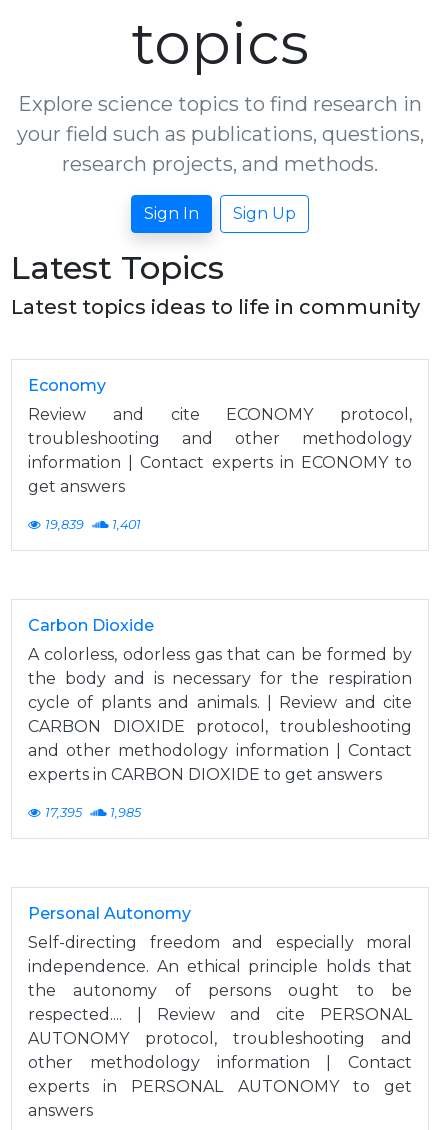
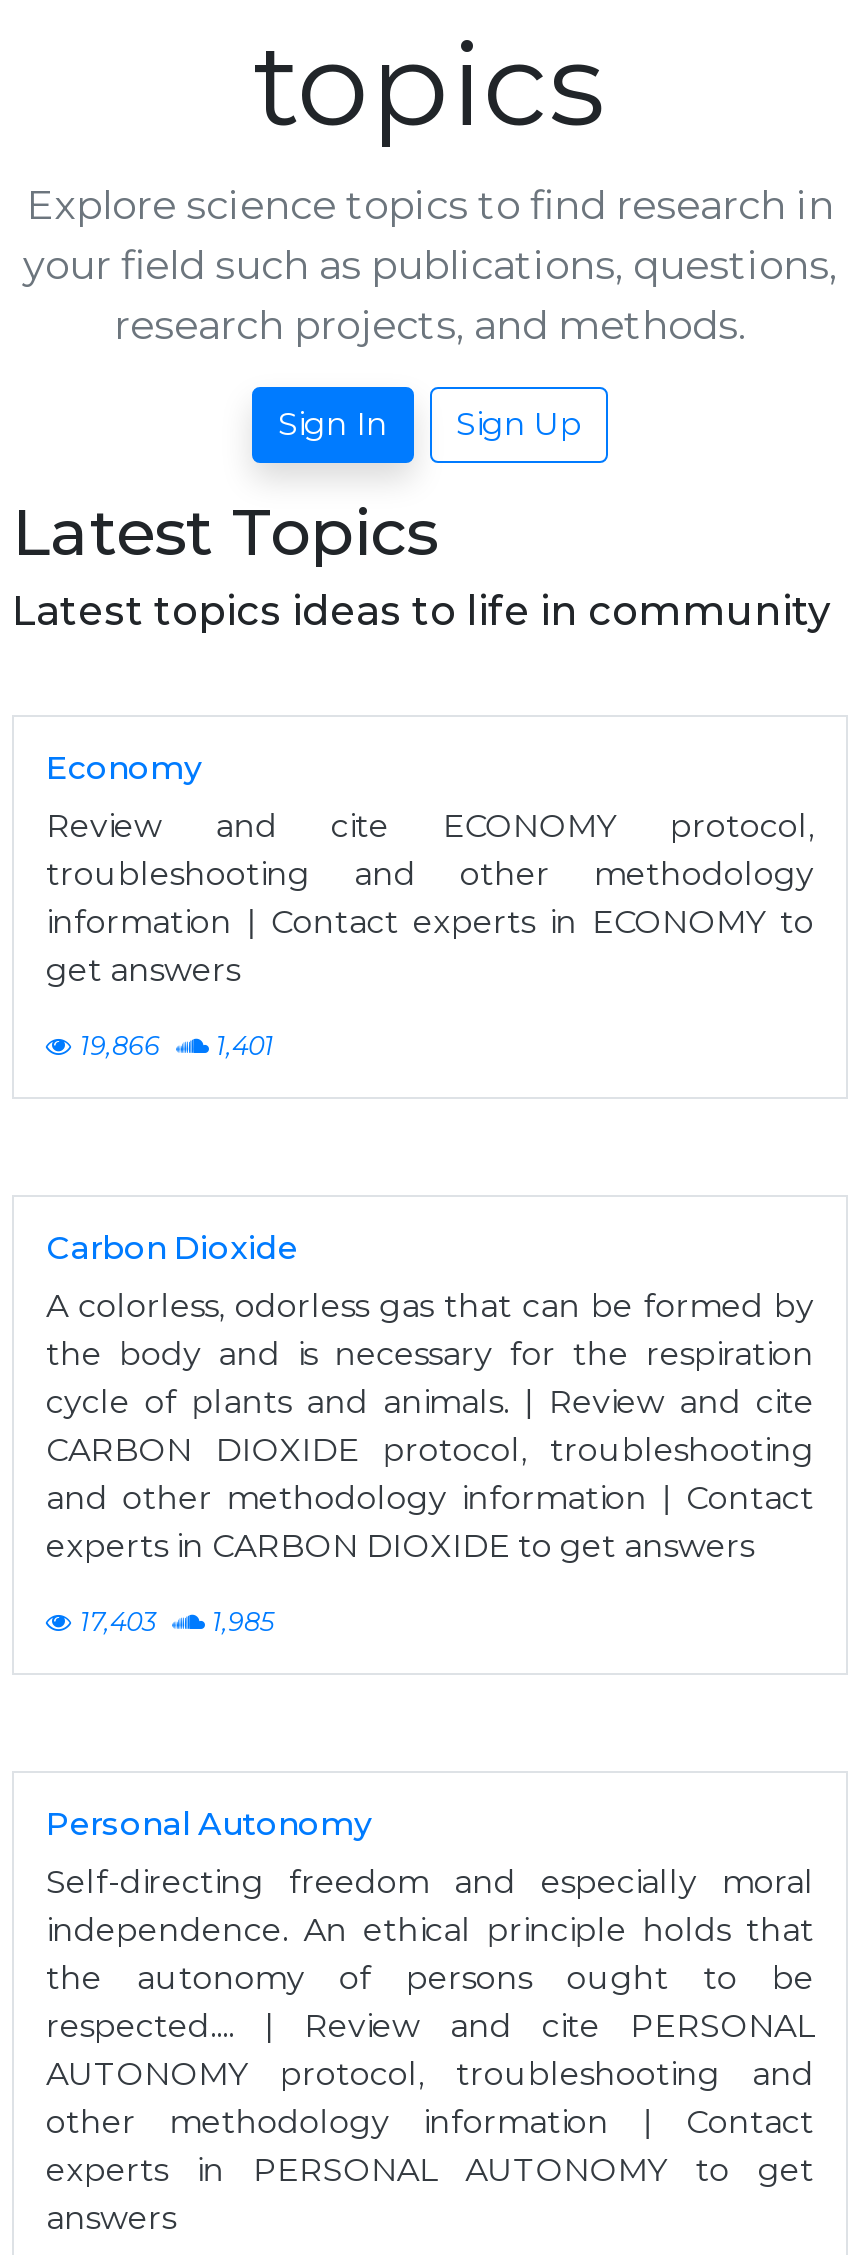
- 19,839 1,401
+ 19,866 1,401

- 17,395 1,985
+ 17,403 1,985
